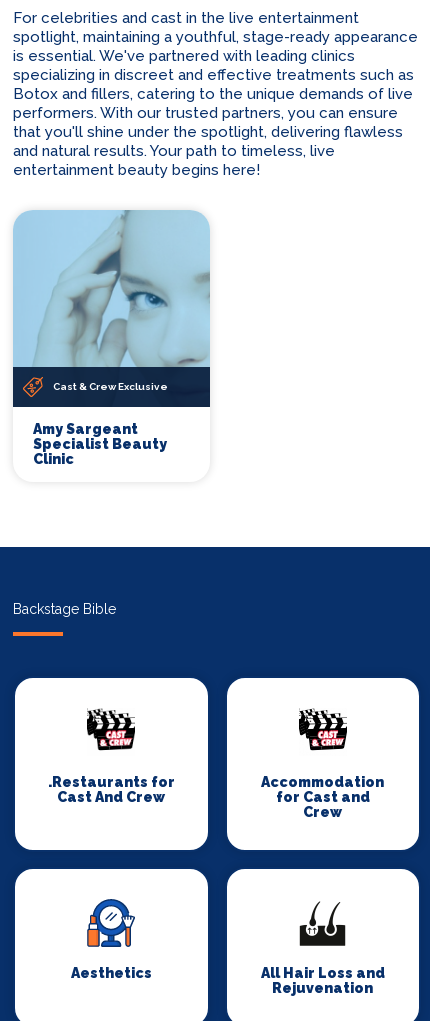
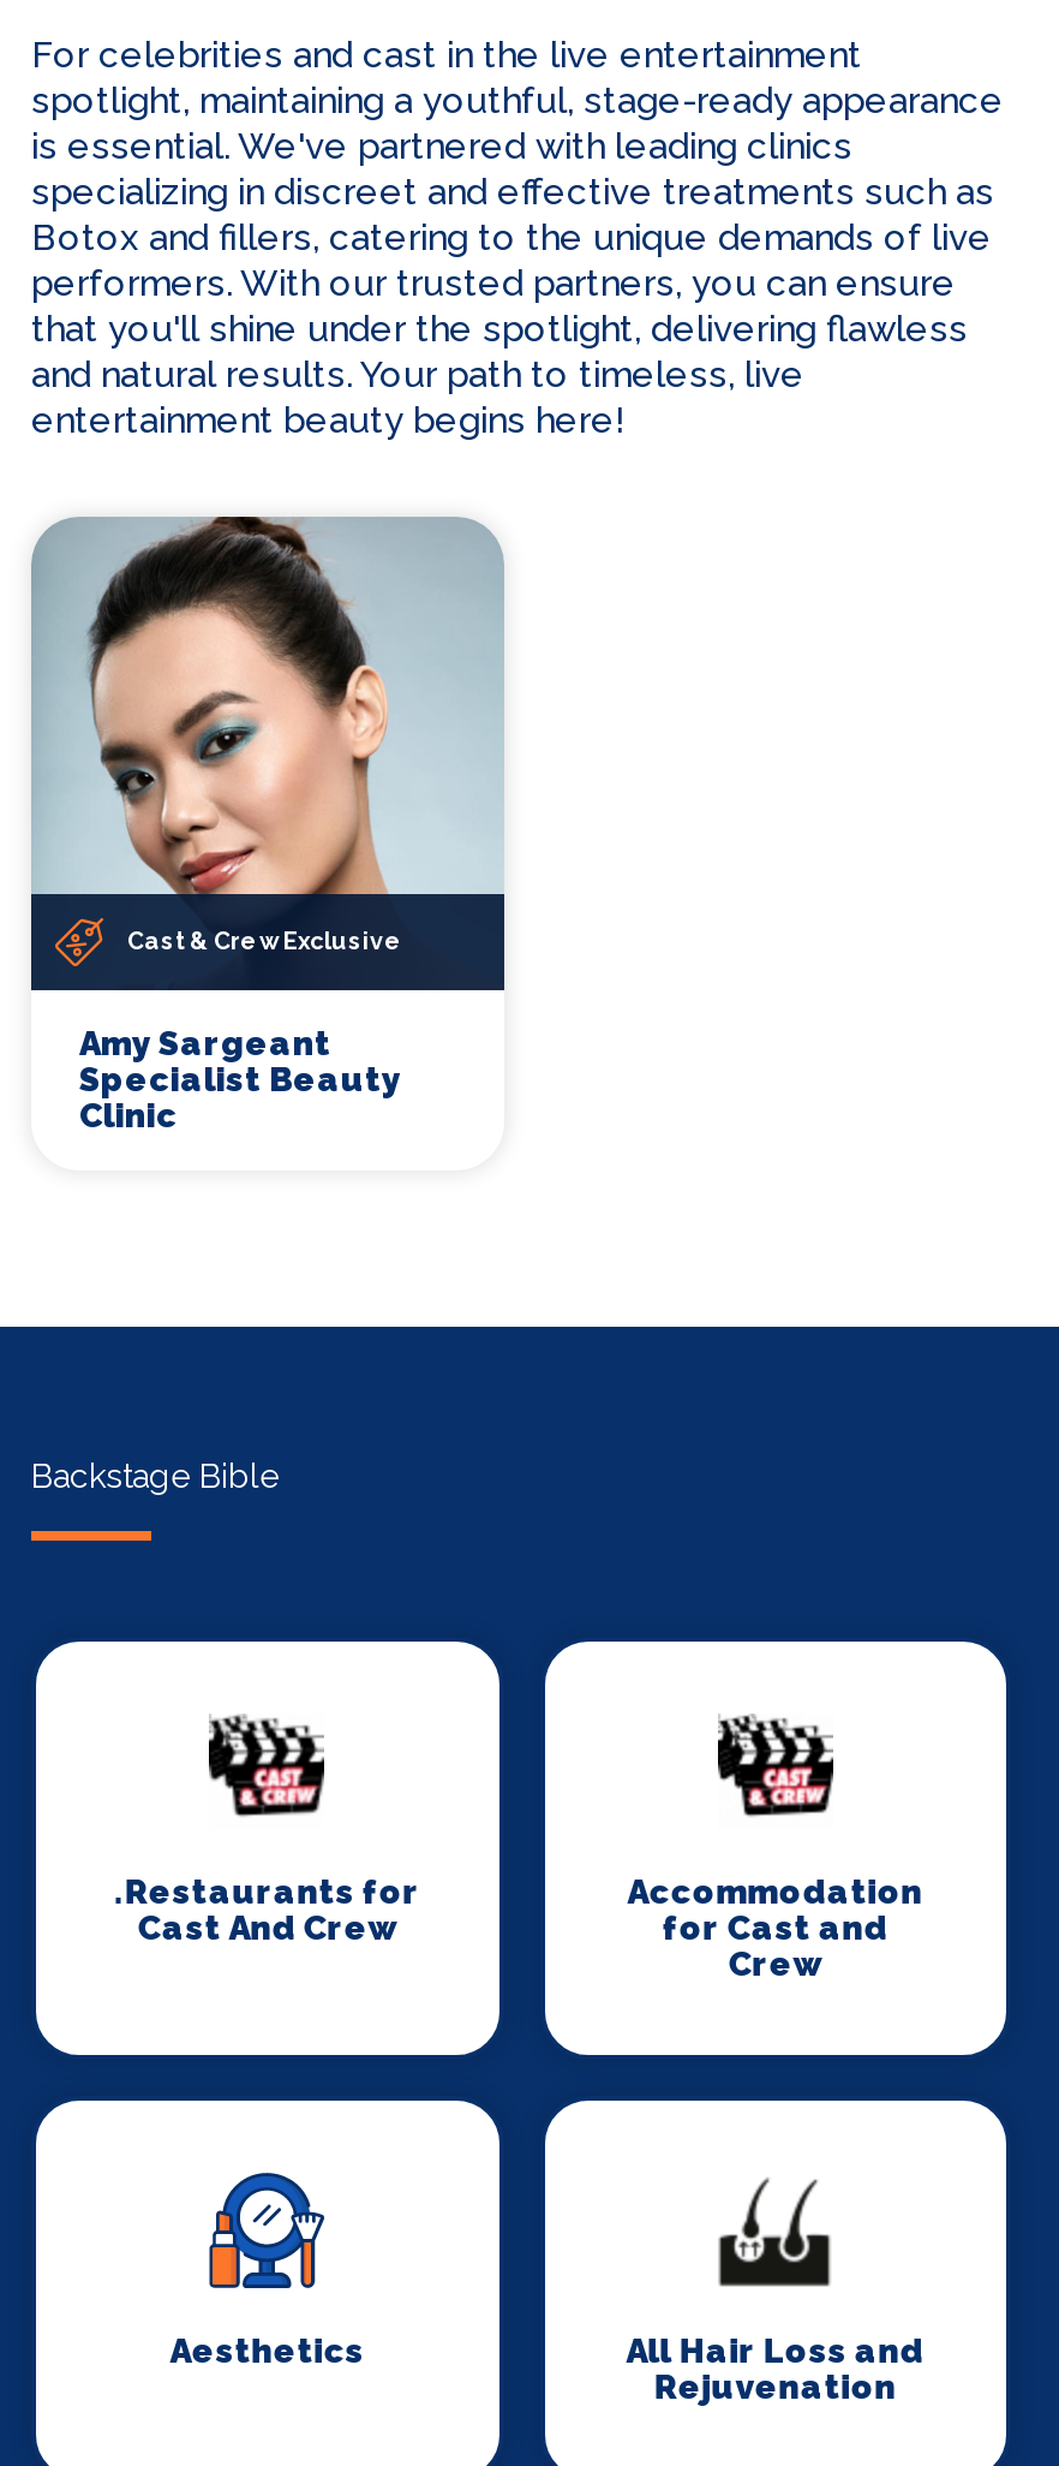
- [image]
+ [image]
